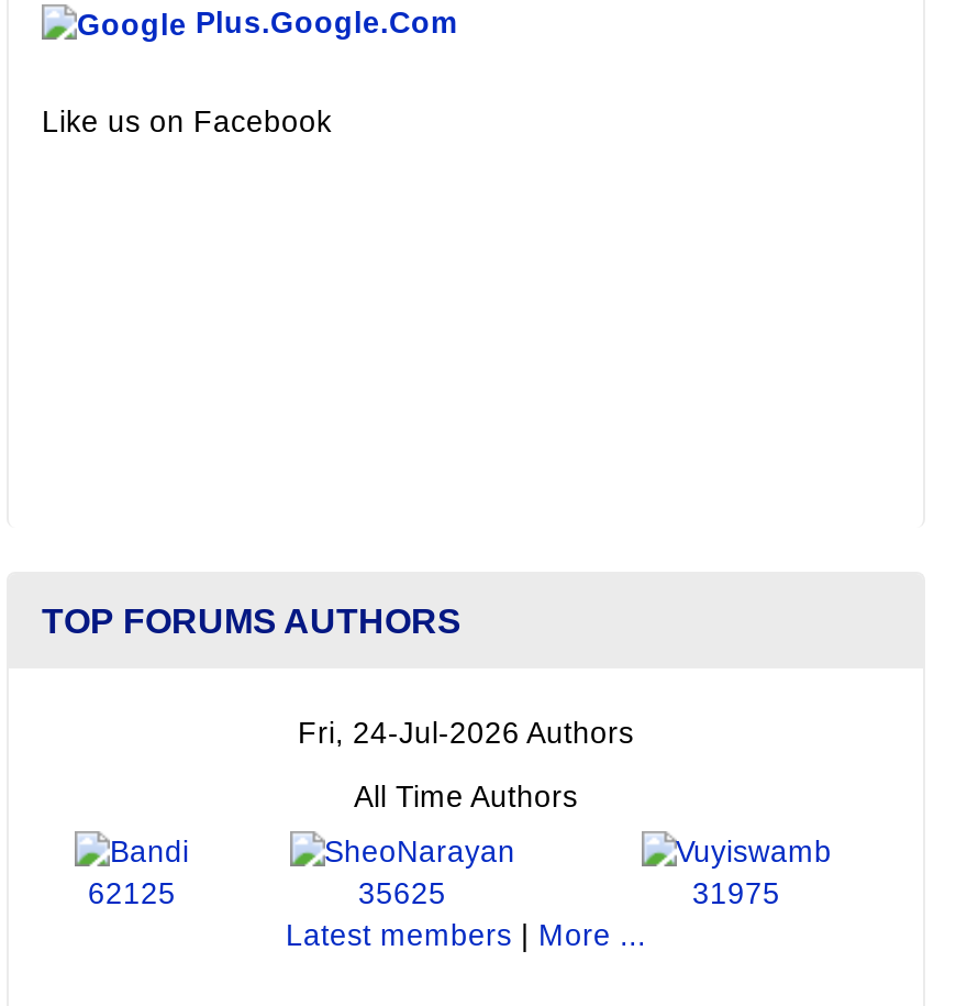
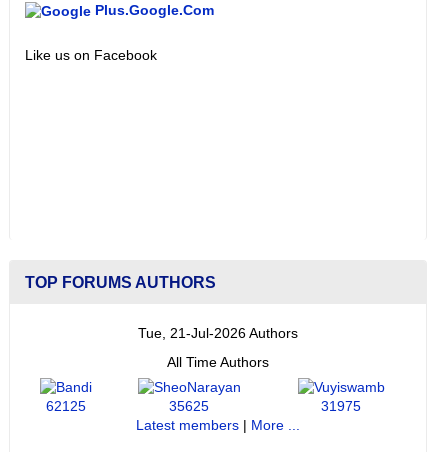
- Fri, 24-Jul-2026 Authors
+ Tue, 21-Jul-2026 Authors
